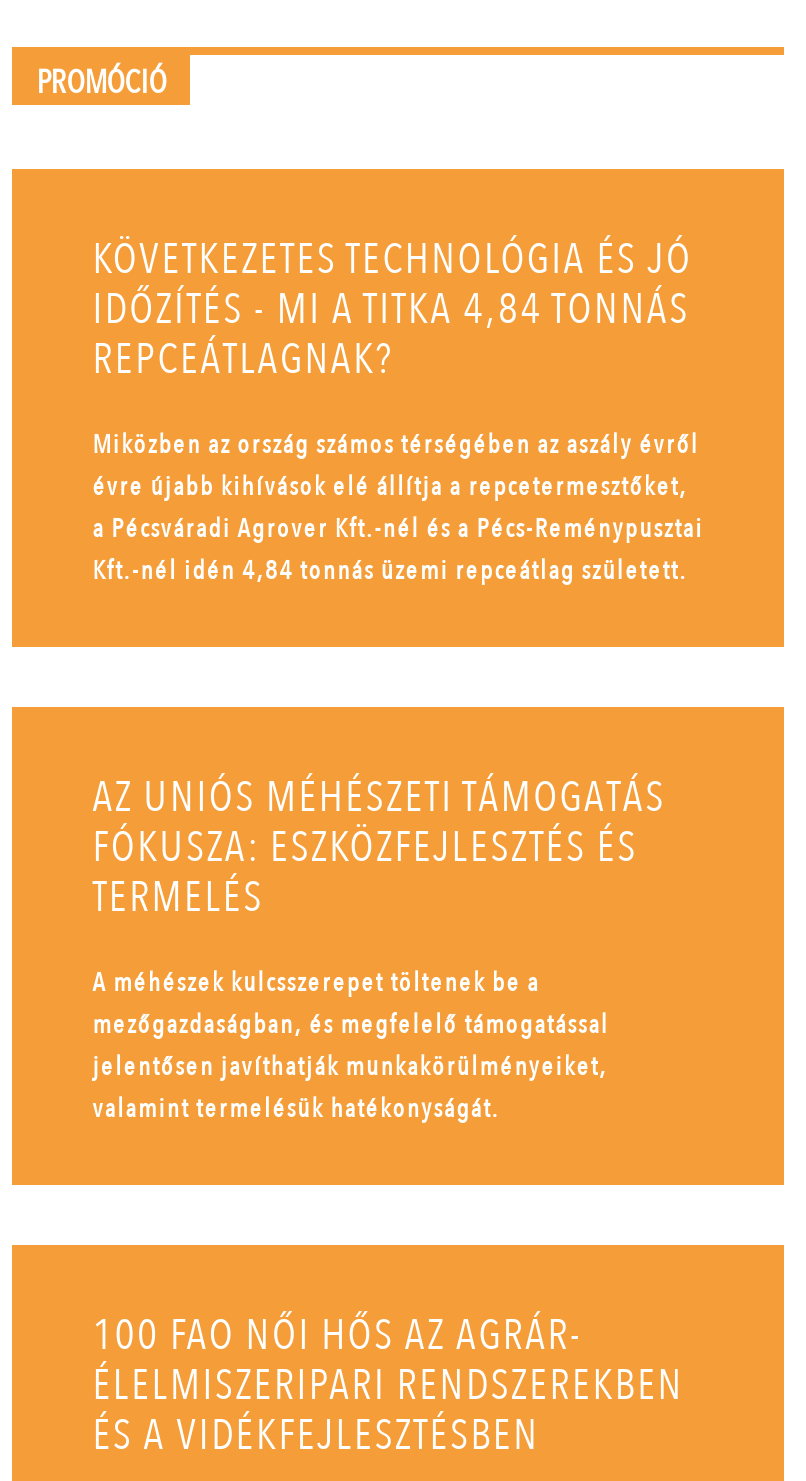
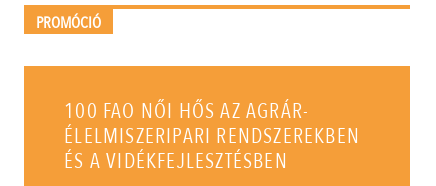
- KÖVETKEZETES TECHNOLÓGIA ÉS JÓ
- IDŐZÍTÉS - MI A TITKA 4,84 TONNÁS
- REPCEÁTLAGNAK?
- Miközben az ország számos térségében az aszály évről
- évre újabb kihívások elé állítja a repcetermesztőket,
- a Pécsváradi Agrover Kft.-nél és a Pécs-Reménypusztai
- Kft.-nél idén 4,84 tonnás üzemi repceátlag született.

- AZ UNIÓS MÉHÉSZETI TÁMOGATÁS
- FÓKUSZA: ESZKÖZFEJLESZTÉS ÉS
- TERMELÉS
- A méhészek kulcsszerepet töltenek be a
- mezőgazdaságban, és megfelelő támogatással
- jelentősen javíthatják munkakörülményeiket,
- valamint termelésük hatékonyságát.
